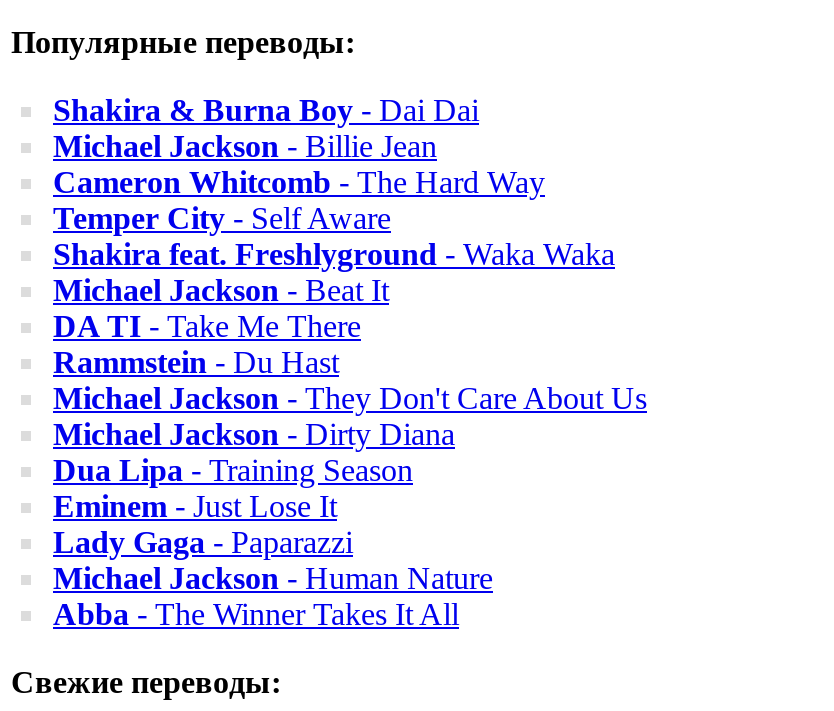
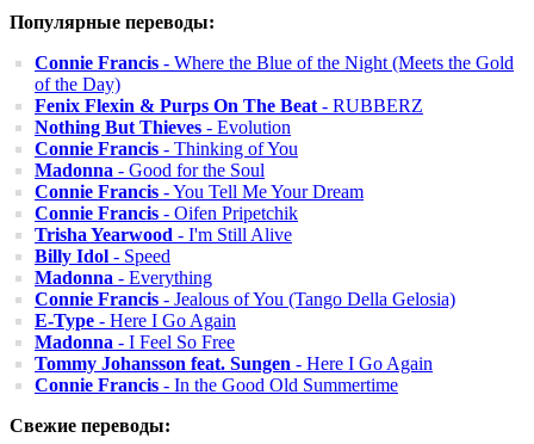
- Shakira & Burna Boy - Dai Dai
- Michael Jackson - Billie Jean
- Cameron Whitcomb - The Hard Way
- Temper City - Self Aware
- Shakira feat. Freshlyground - Waka Waka
- Michael Jackson - Beat It
- DA TI - Take Me There
- Rammstein - Du Hast
- Michael Jackson - They Don't Care About Us
- Michael Jackson - Dirty Diana
- Dua Lipa - Training Season
- Eminem - Just Lose It
- Lady Gaga - Paparazzi
- Michael Jackson - Human Nature
- Abba - The Winner Takes It All
+ Connie Francis - Where the Blue of the Night (Meets the Gold
+ of the Day)
+ Fenix Flexin & Purps On The Beat - RUBBERZ
+ Nothing But Thieves - Evolution
+ Connie Francis - Thinking of You
+ Madonna - Good for the Soul
+ Connie Francis - You Tell Me Your Dream
+ Connie Francis - Oifen Pripetchik
+ Trisha Yearwood - I'm Still Alive
+ Billy Idol - Speed
+ Madonna - Everything
+ Connie Francis - Jealous of You (Tango Della Gelosia)
+ E-Type - Here I Go Again
+ Madonna - I Feel So Free
+ Tommy Johansson feat. Sungen - Here I Go Again
+ Connie Francis - In the Good Old Summertime
